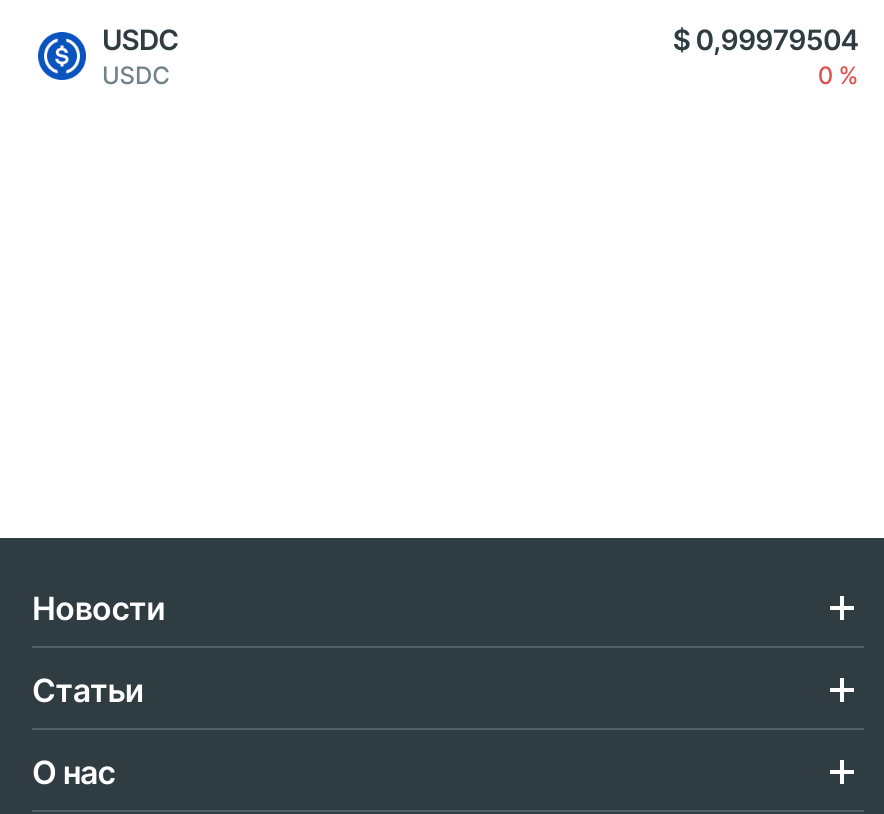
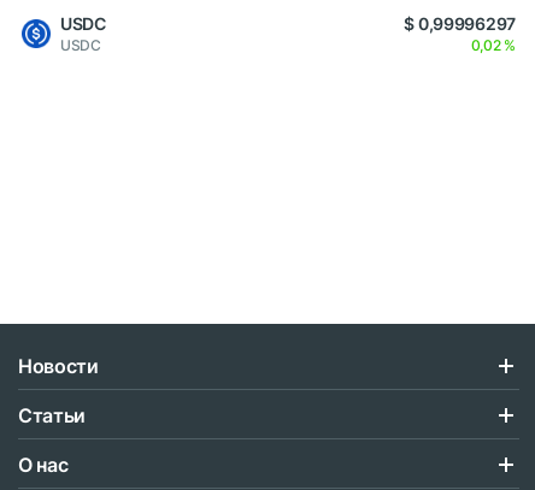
- $ 0,99979504
+ $ 0,99996297

- 0 %
+ 0,02 %
